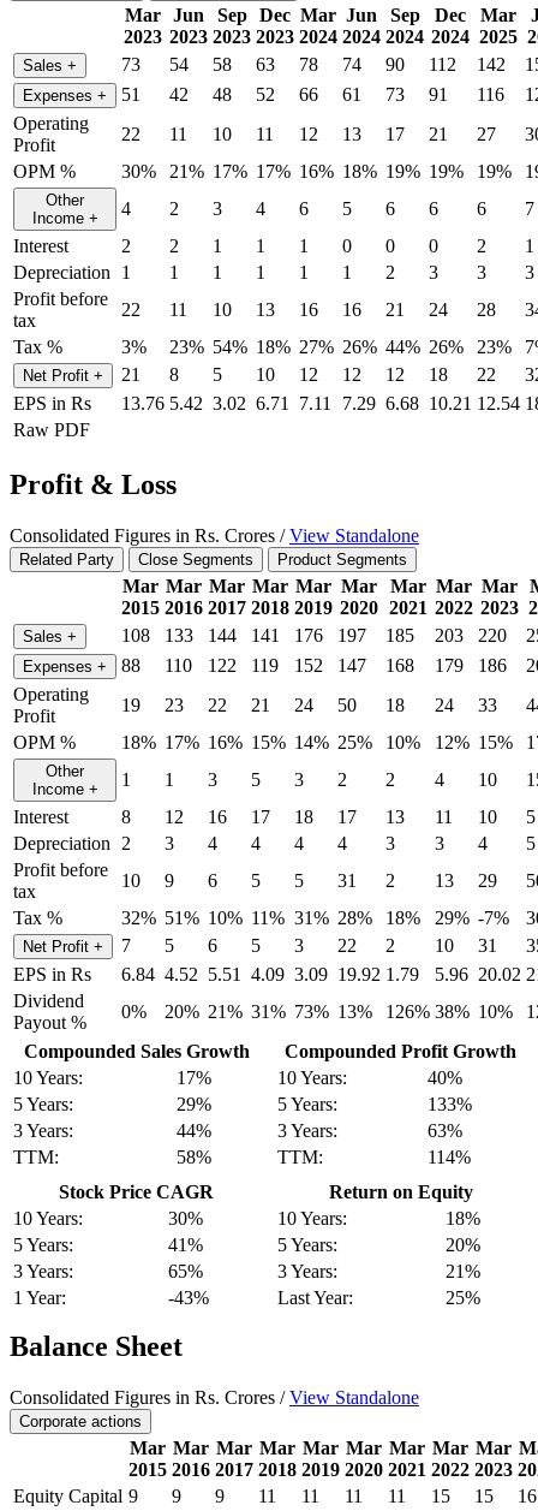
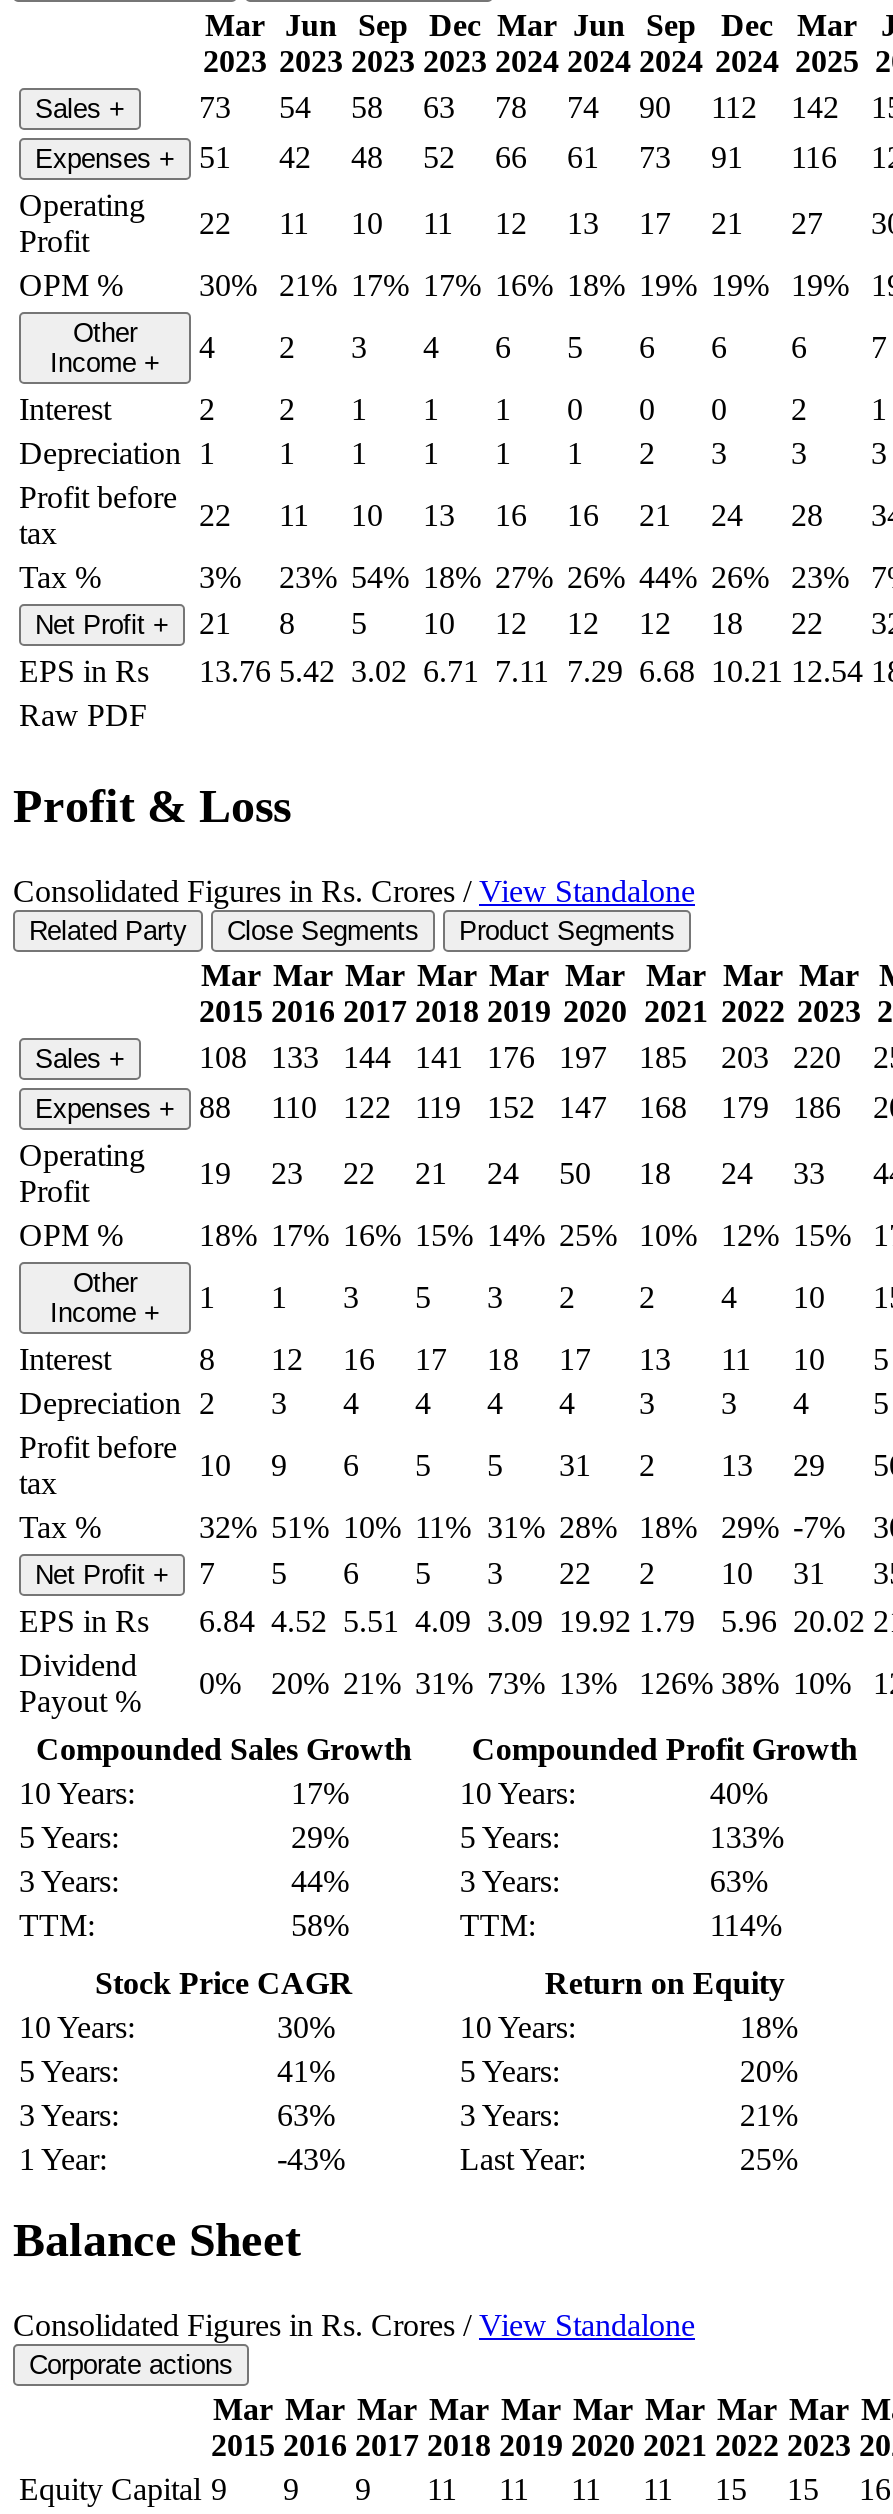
- 65%
+ 63%
